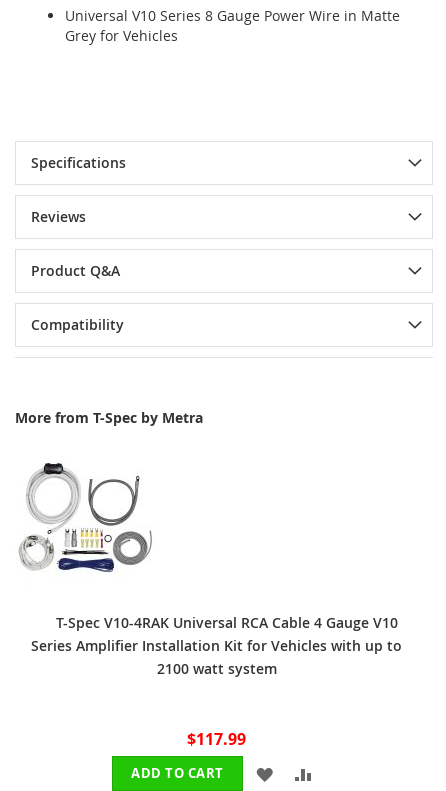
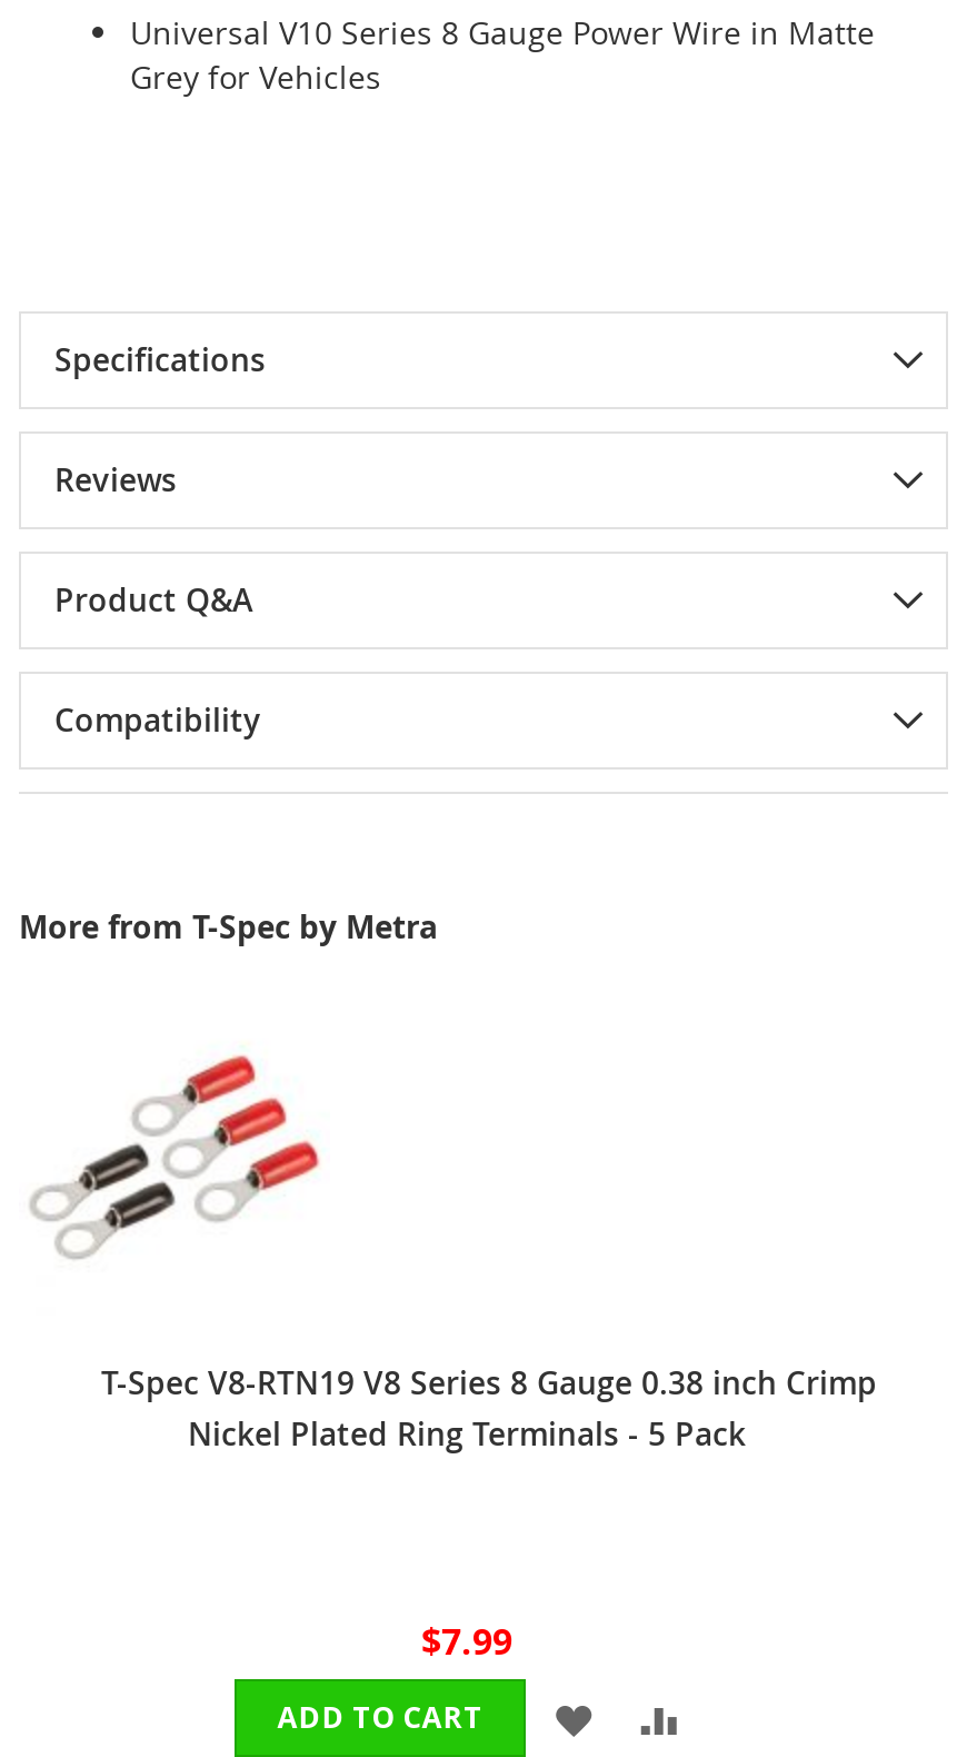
- [image]
+ [image]

- T-Spec V10-4RAK Universal RCA Cable 4 Gauge V10
- Series Amplifier Installation Kit for Vehicles with up to
- 2100 watt system
+ T-Spec V8-RTN19 V8 Series 8 Gauge 0.38 inch Crimp
+ Nickel Plated Ring Terminals - 5 Pack

- $117.99
+ $7.99
